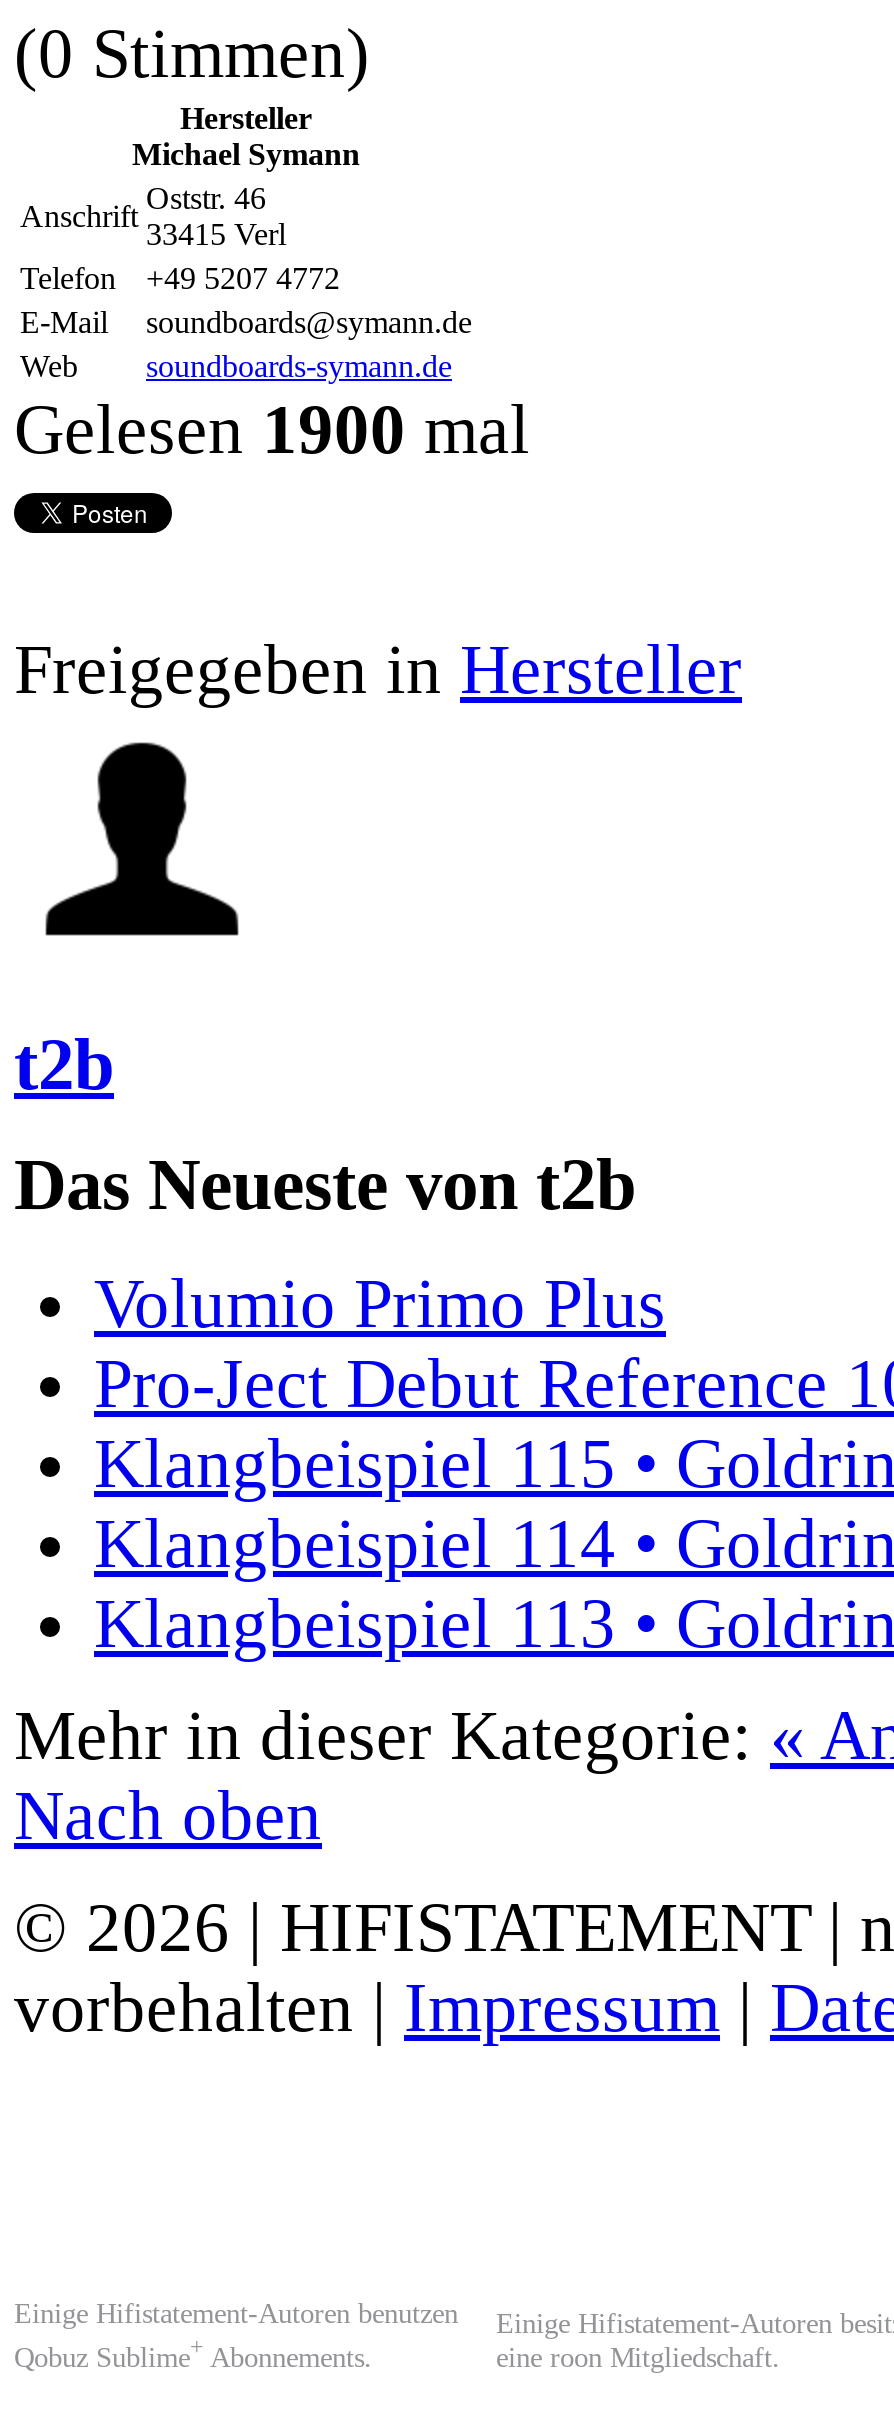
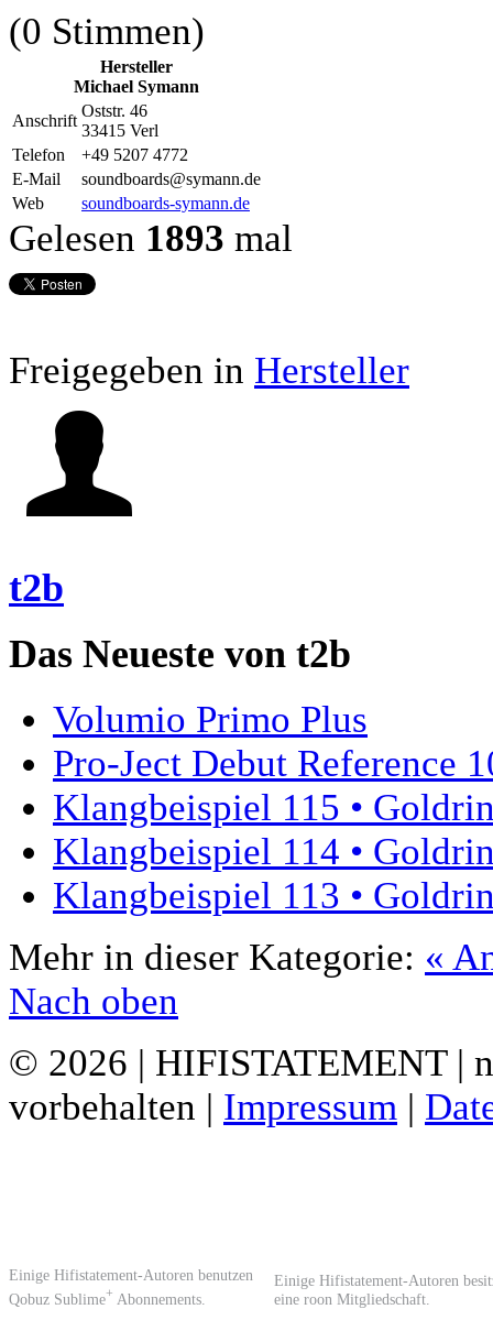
- Gelesen 1900 mal
+ Gelesen 1893 mal
